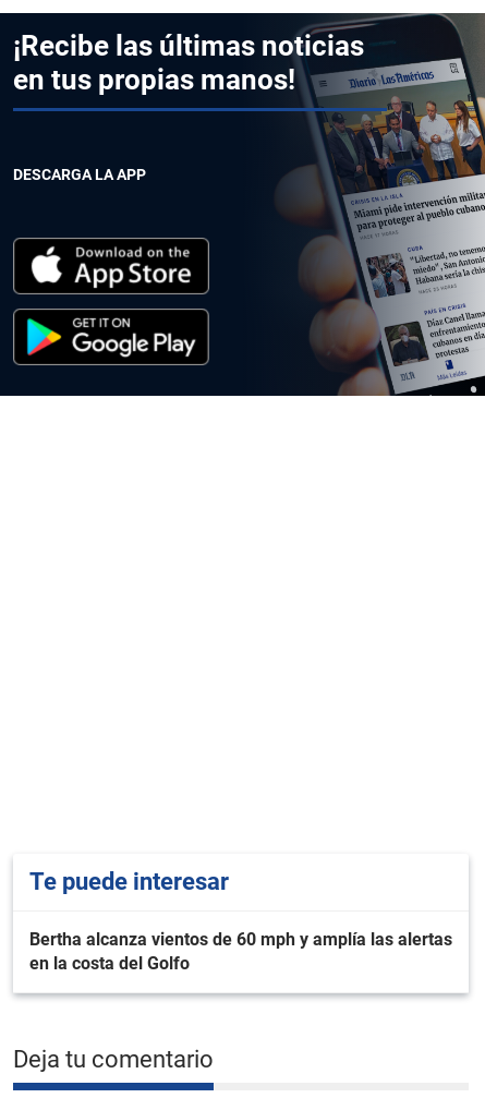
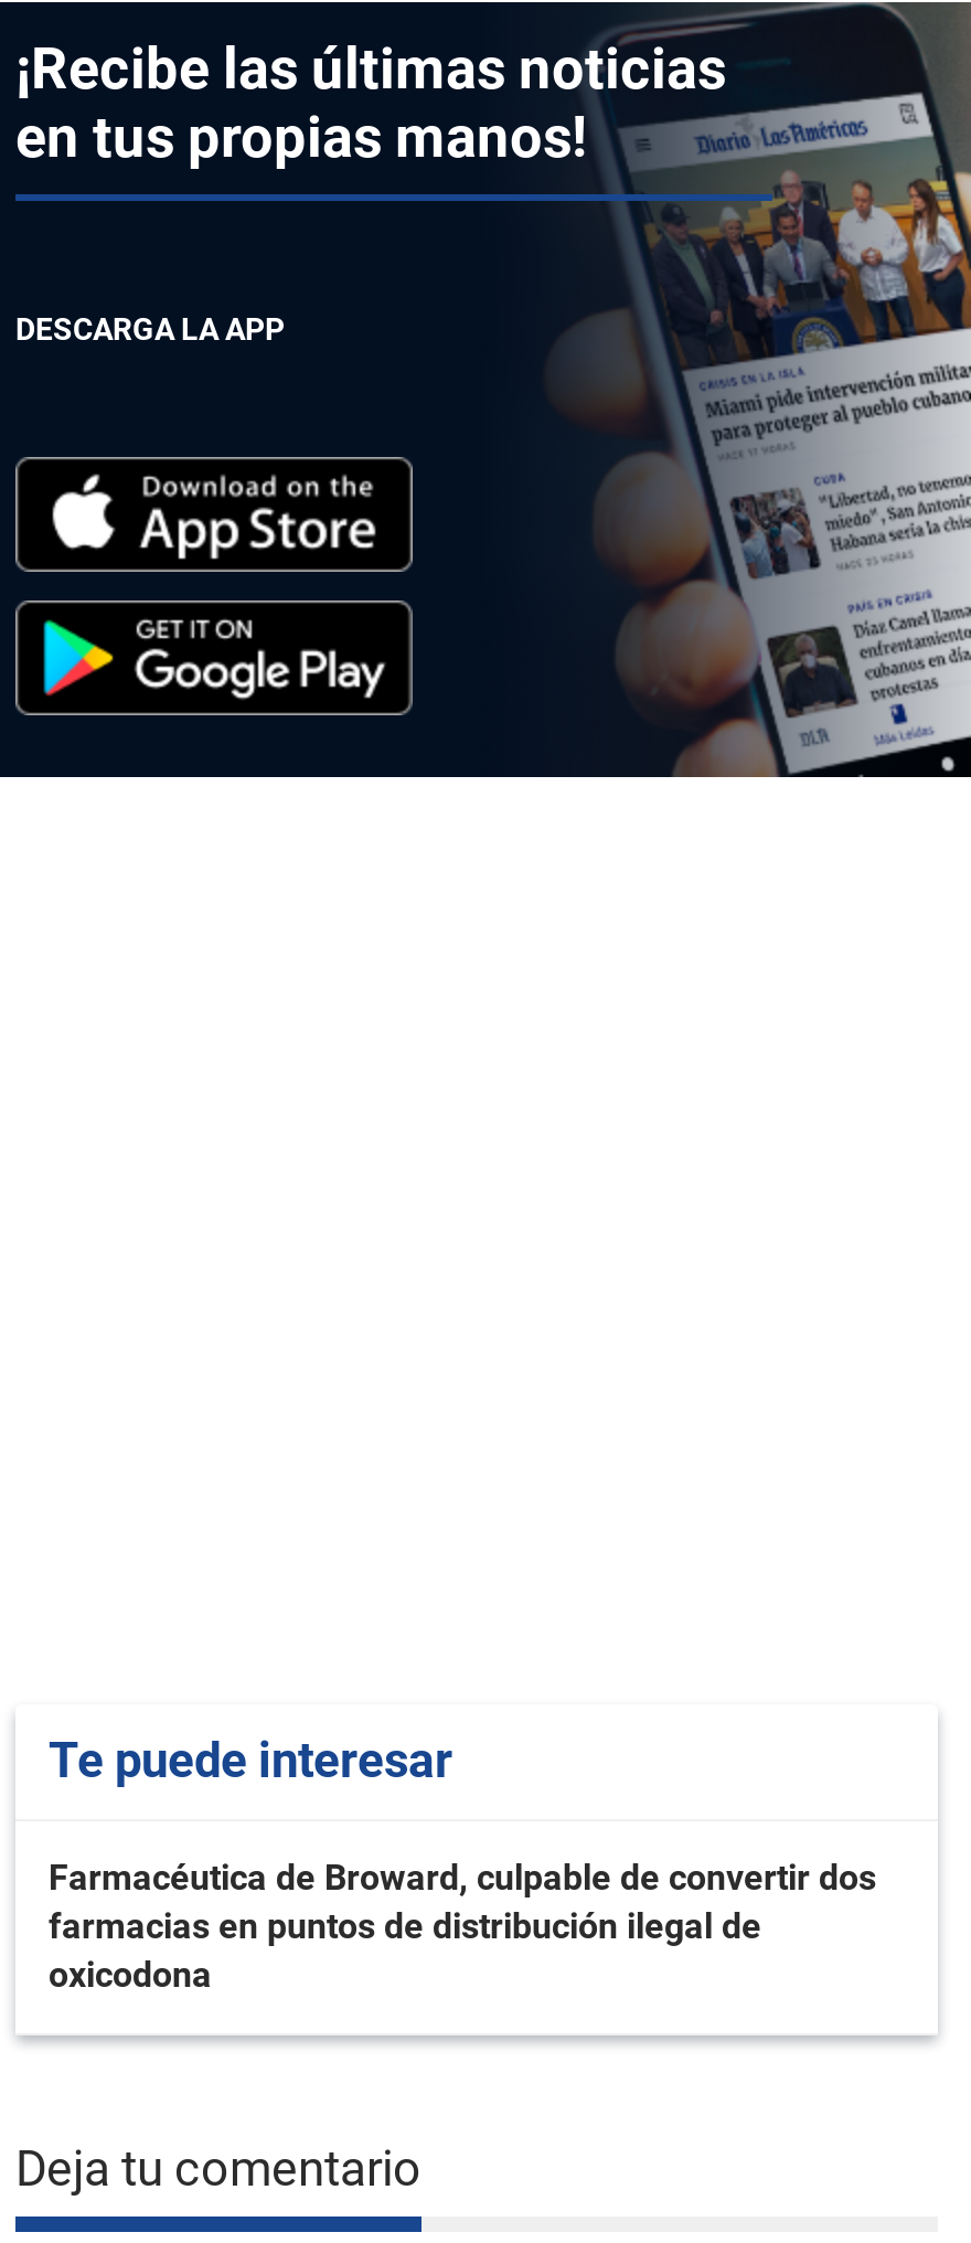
- Bertha alcanza vientos de 60 mph y amplía las alertas
- en la costa del Golfo
+ Farmacéutica de Broward, culpable de convertir dos
+ farmacias en puntos de distribución ilegal de
+ oxicodona
